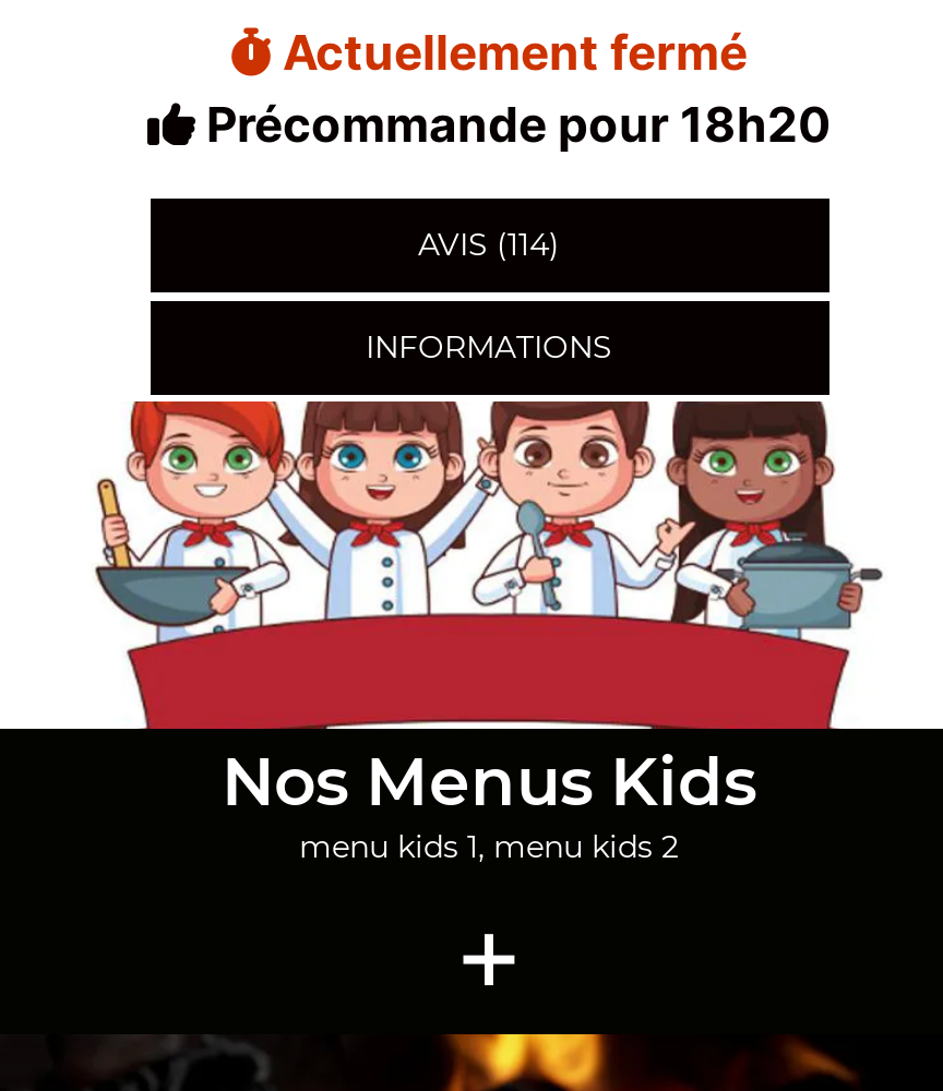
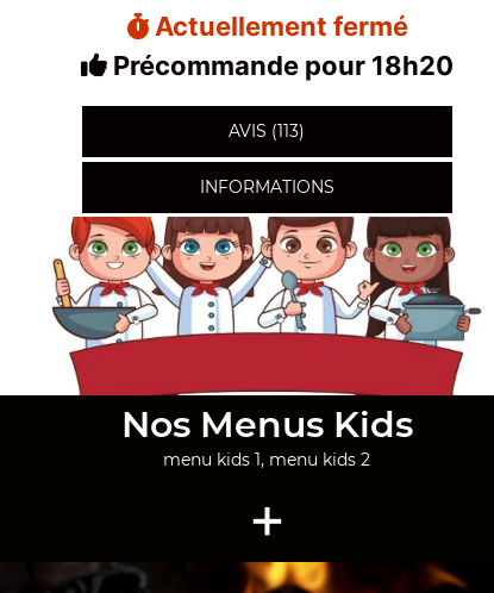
- AVIS (114)
+ AVIS (113)
